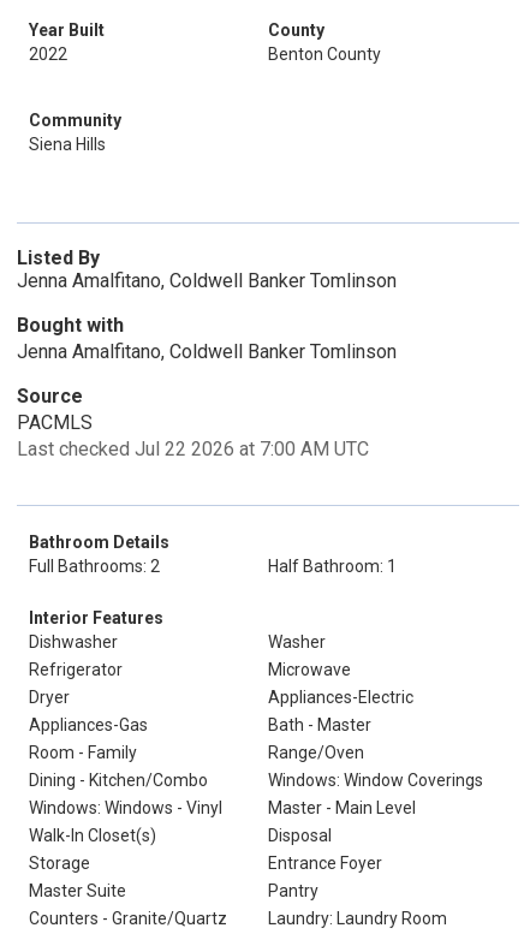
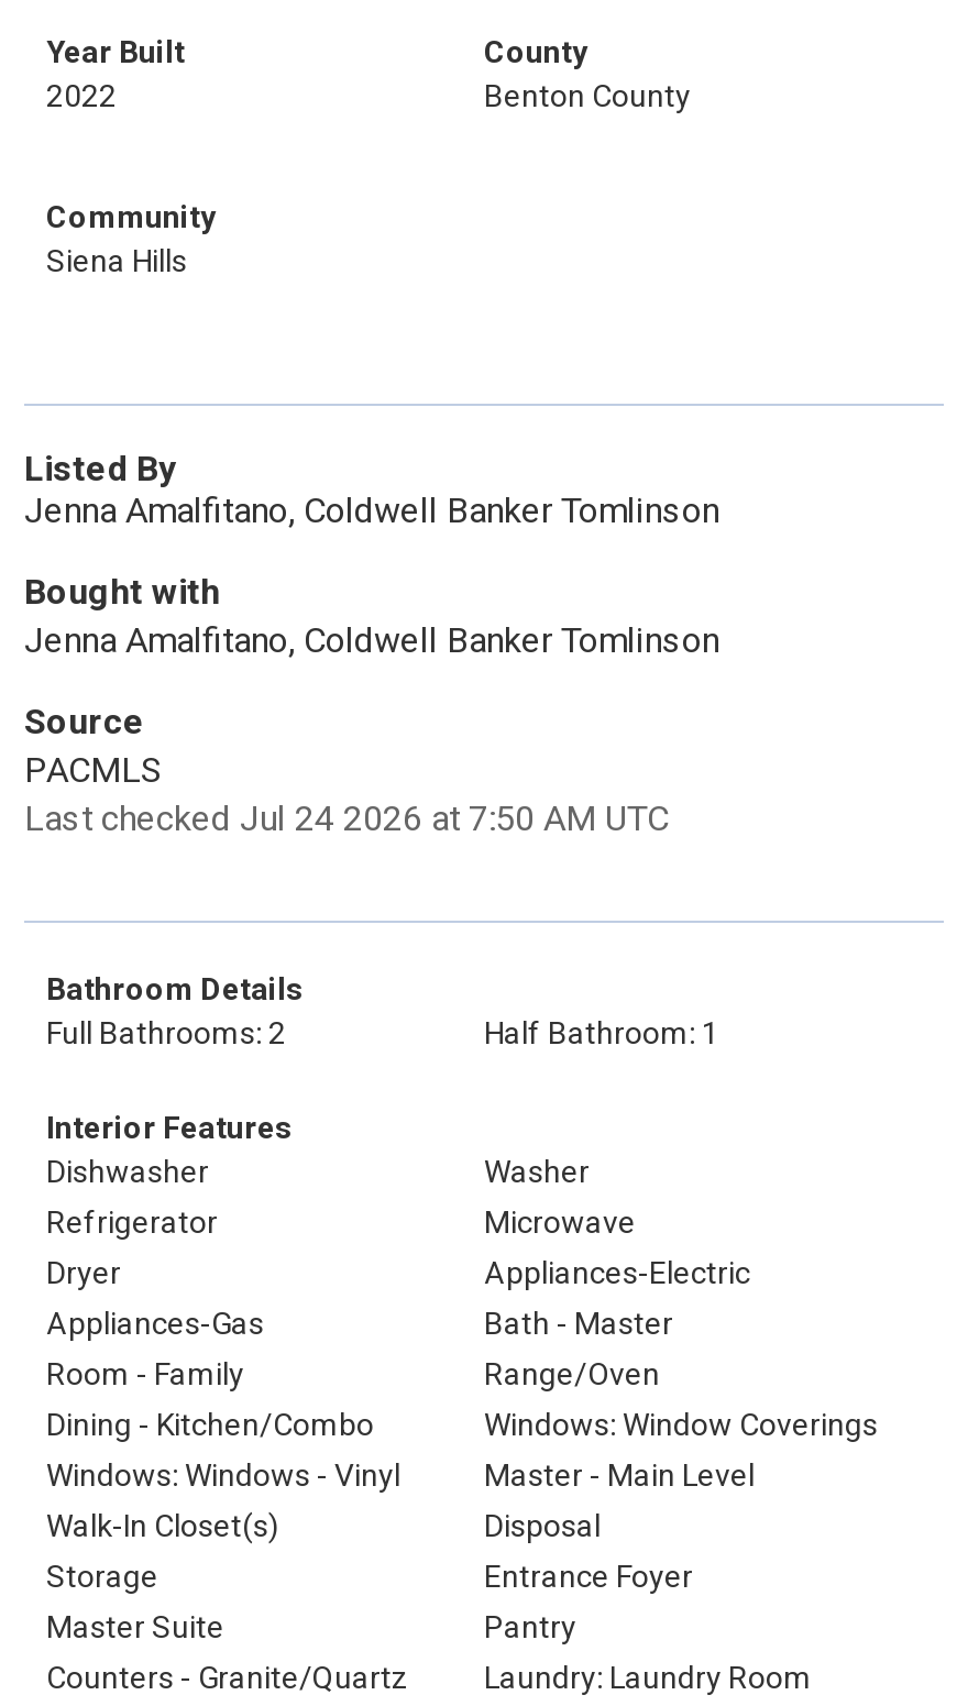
- Last checked Jul 22 2026 at 7:00 AM UTC
+ Last checked Jul 24 2026 at 7:50 AM UTC
